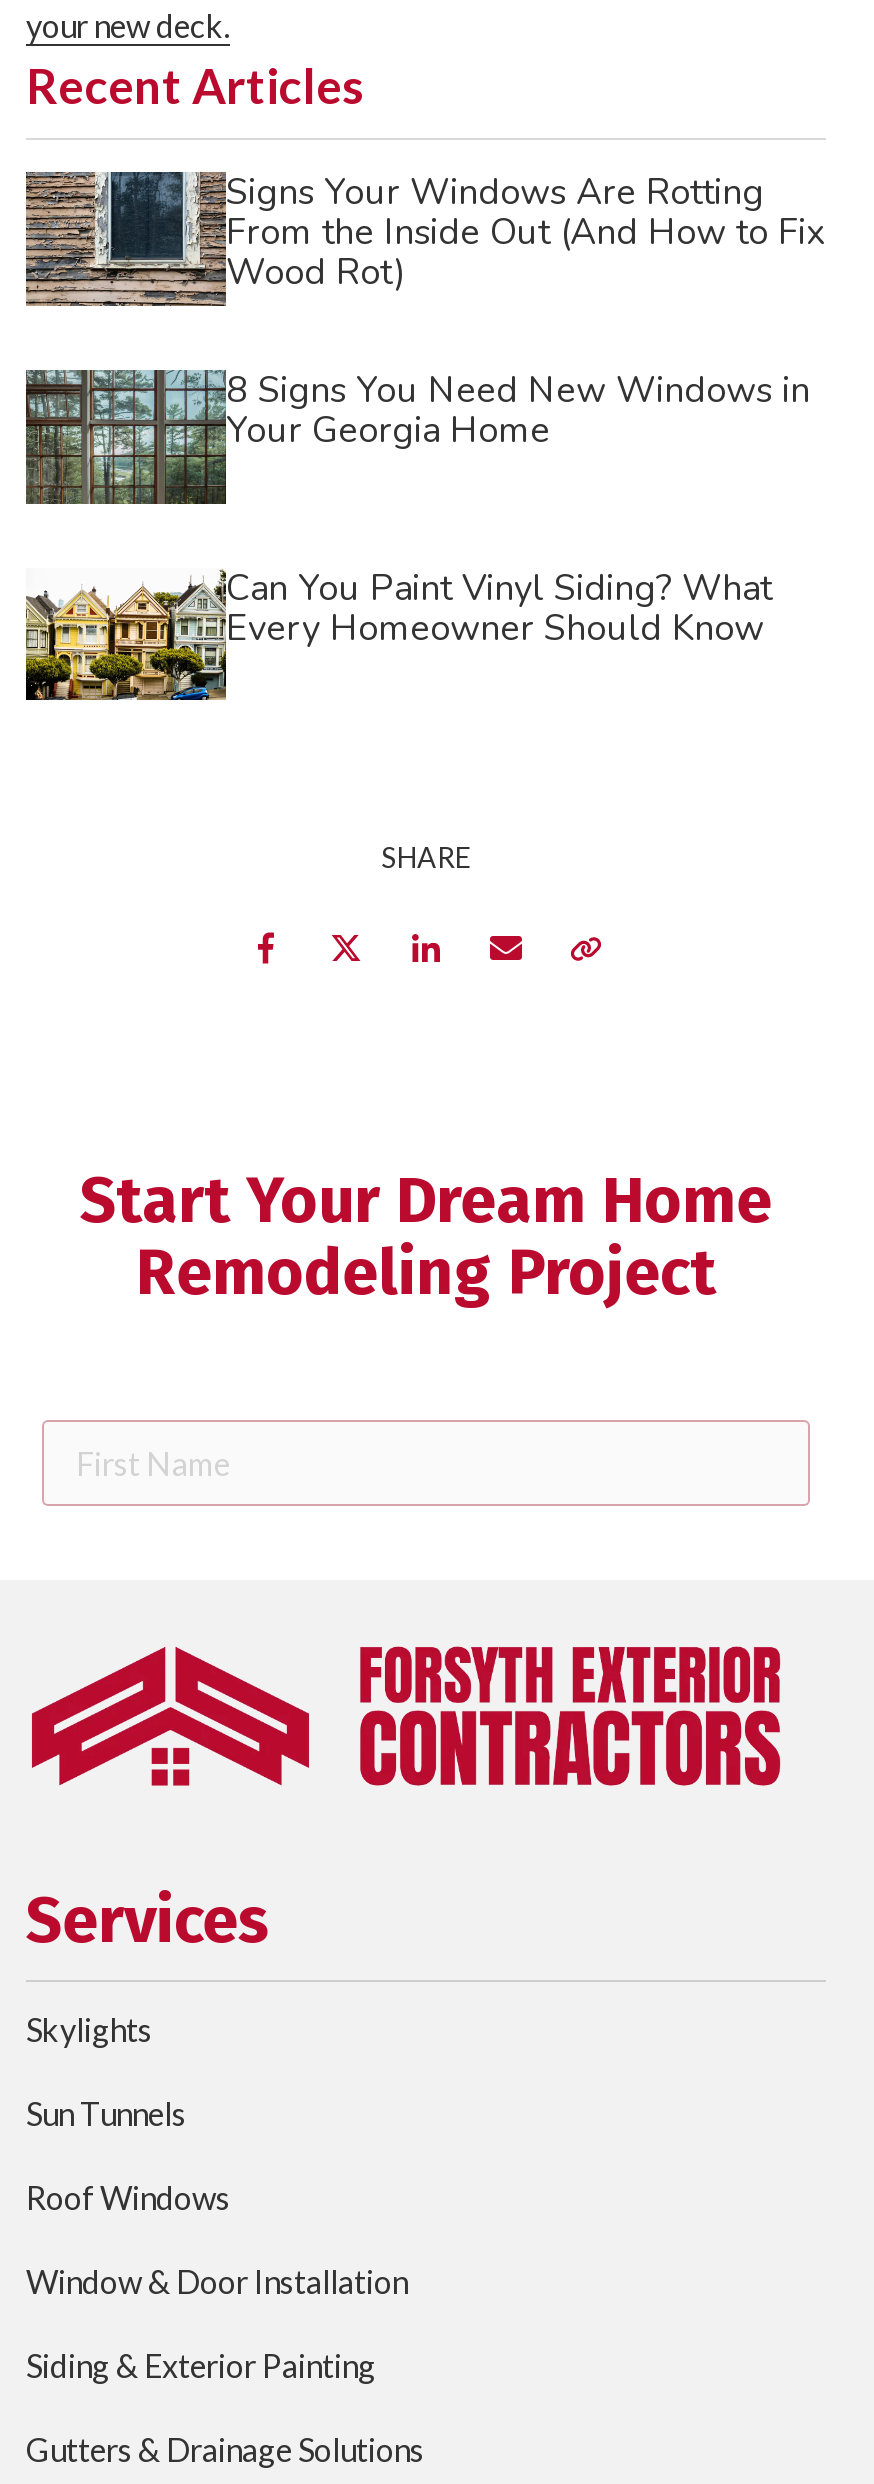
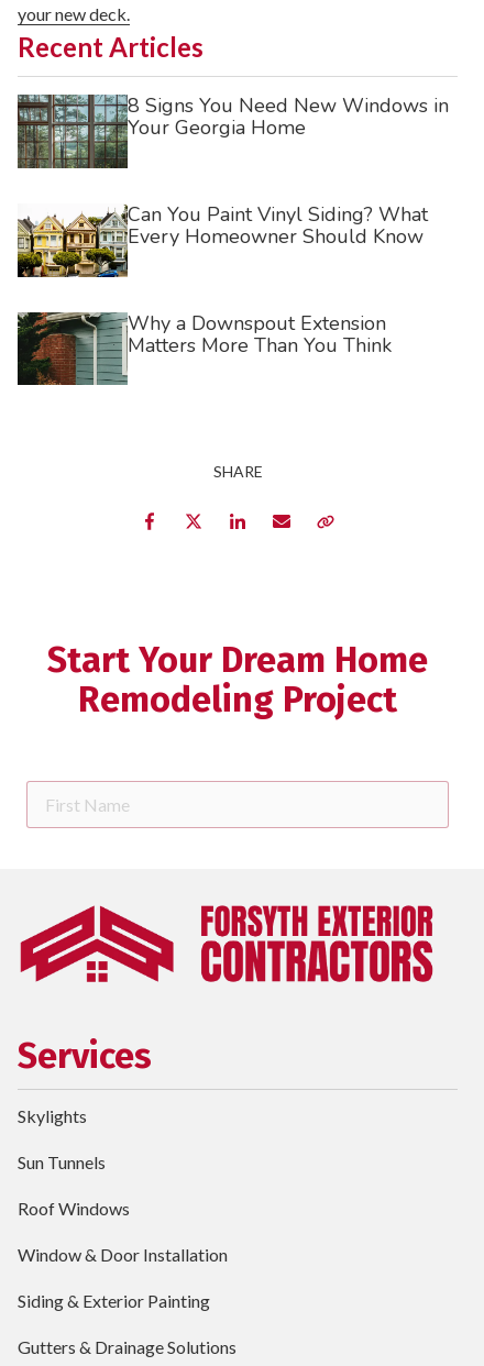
- [image]
- Signs Your Windows Are Rotting
- From the Inside Out (And How to Fix
- Wood Rot)

moved up: [image] | 8 Signs You Need New Windows in | Your Georgia Home | Can You Paint Vinyl Siding? What | Every Homeowner Should Know

+ [image]
+ Why a Downspout Extension
+ Matters More Than You Think
